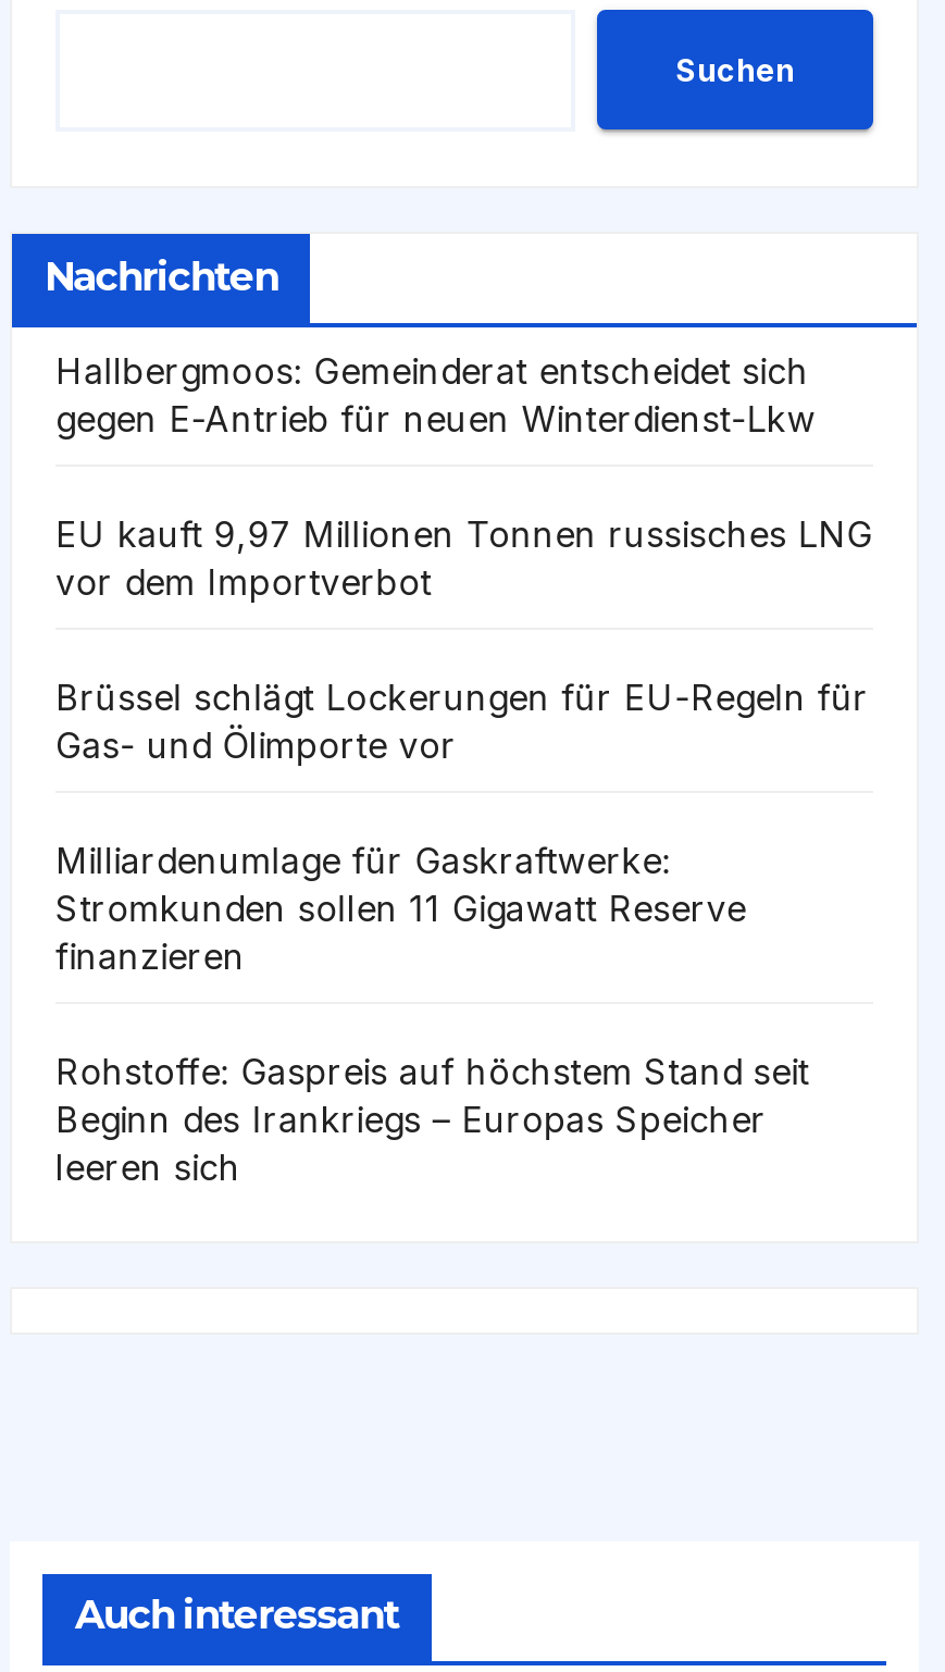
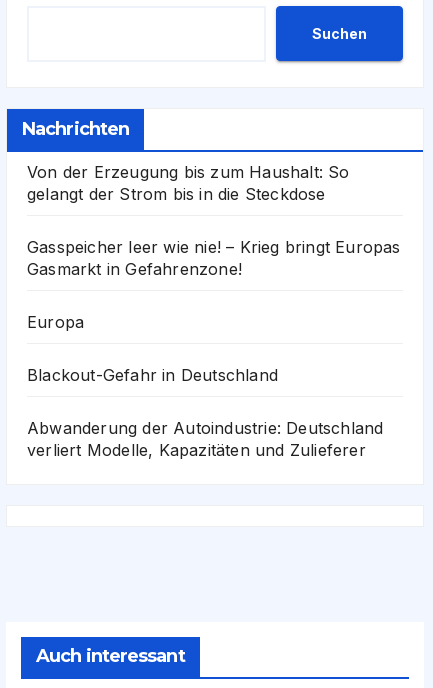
- Hallbergmoos: Gemeinderat entscheidet sich
- gegen E-Antrieb für neuen Winterdienst-Lkw
+ Von der Erzeugung bis zum Haushalt: So
+ gelangt der Strom bis in die Steckdose

- EU kauft 9,97 Millionen Tonnen russisches LNG
- vor dem Importverbot
+ Gasspeicher leer wie nie! – Krieg bringt Europas
+ Gasmarkt in Gefahrenzone!

- Brüssel schlägt Lockerungen für EU-Regeln für
- Gas- und Ölimporte vor
+ Europa

- Milliardenumlage für Gaskraftwerke:
- Stromkunden sollen 11 Gigawatt Reserve
- finanzieren
+ Blackout-Gefahr in Deutschland

- Rohstoffe: Gaspreis auf höchstem Stand seit
- Beginn des Irankriegs – Europas Speicher
- leeren sich
+ Abwanderung der Autoindustrie: Deutschland
+ verliert Modelle, Kapazitäten und Zulieferer
